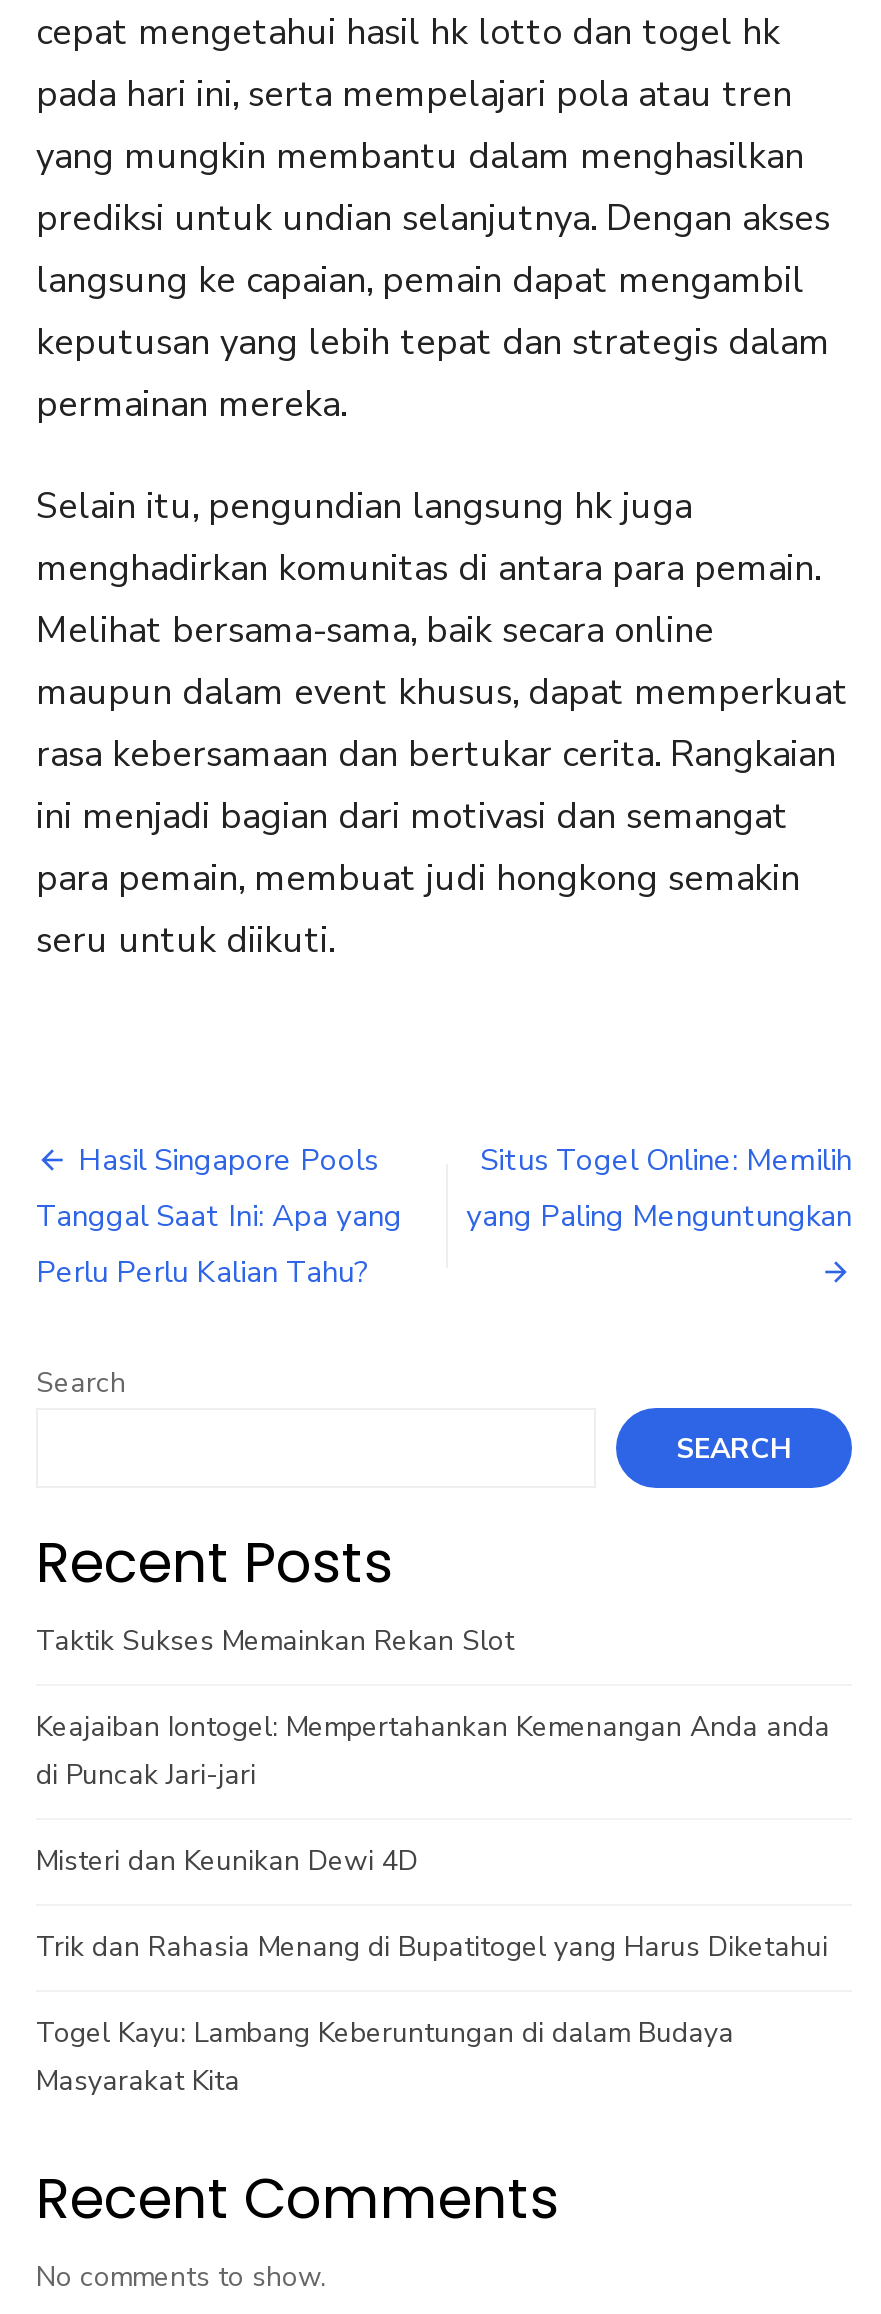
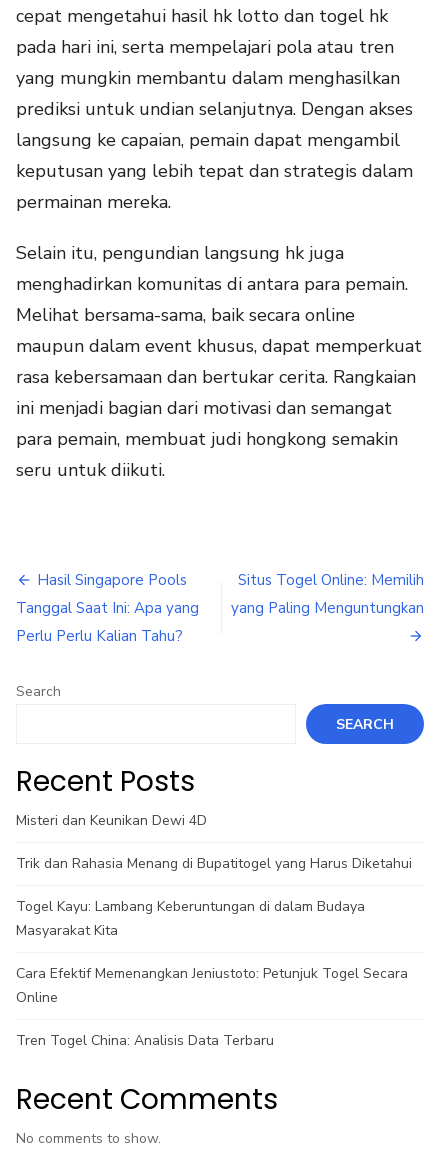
- Taktik Sukses Memainkan Rekan Slot
- Keajaiban Iontogel: Mempertahankan Kemenangan Anda anda
- di Puncak Jari-jari

moved up: Misteri dan Keunikan Dewi 4D | Trik dan Rahasia Menang di Bupatitogel yang Harus Diketahui | Togel Kayu: Lambang Keberuntungan di dalam Budaya | Masyarakat Kita

+ Cara Efektif Memenangkan Jeniustoto: Petunjuk Togel Secara
+ Online
+ Tren Togel China: Analisis Data Terbaru
